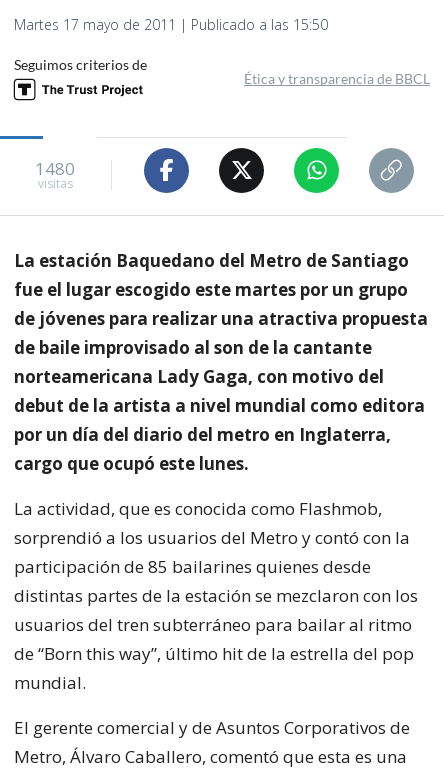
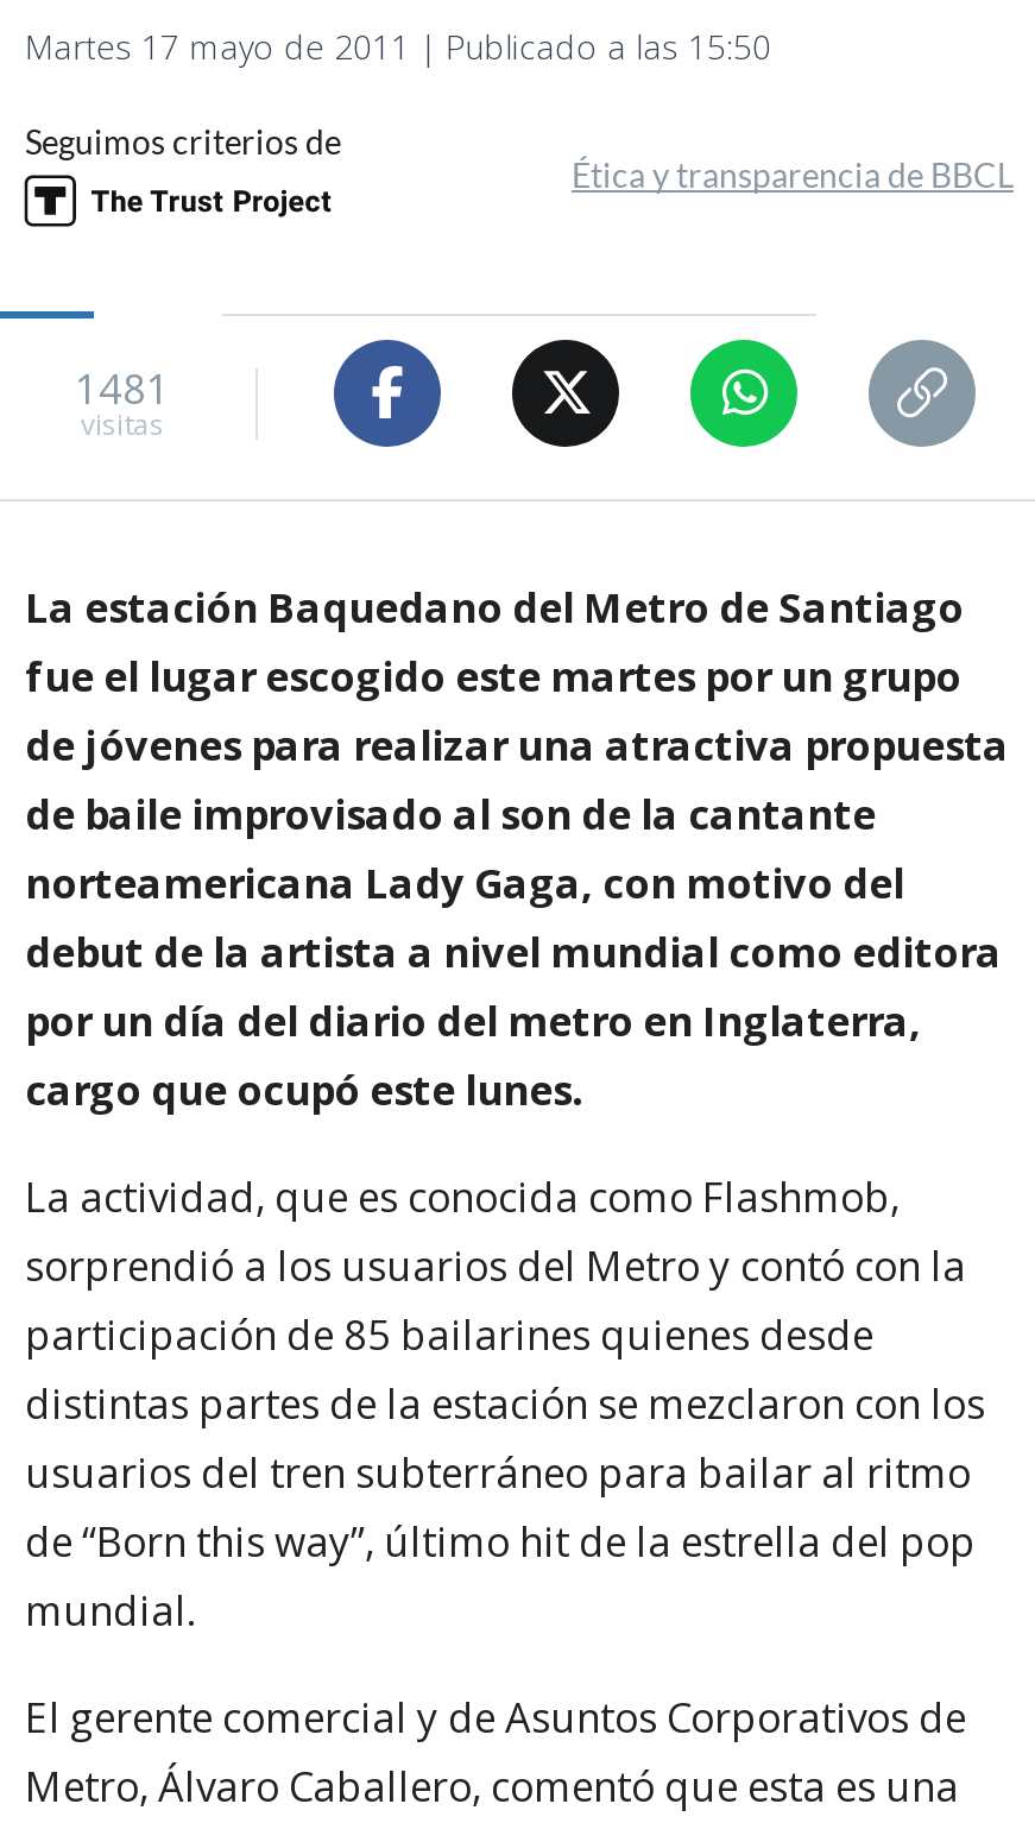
- 1480
+ 1481
